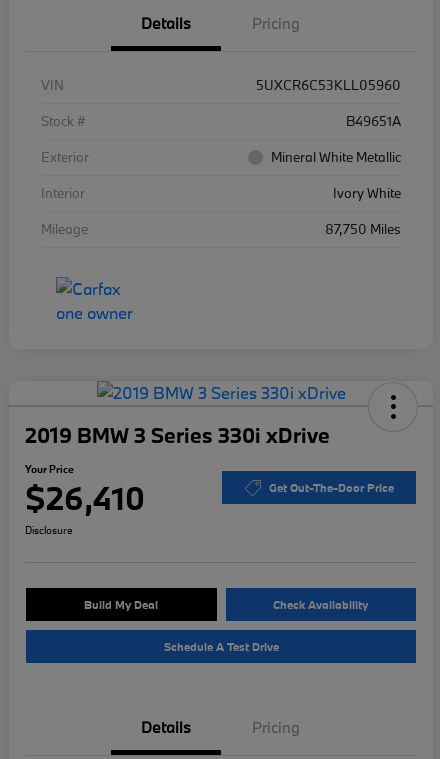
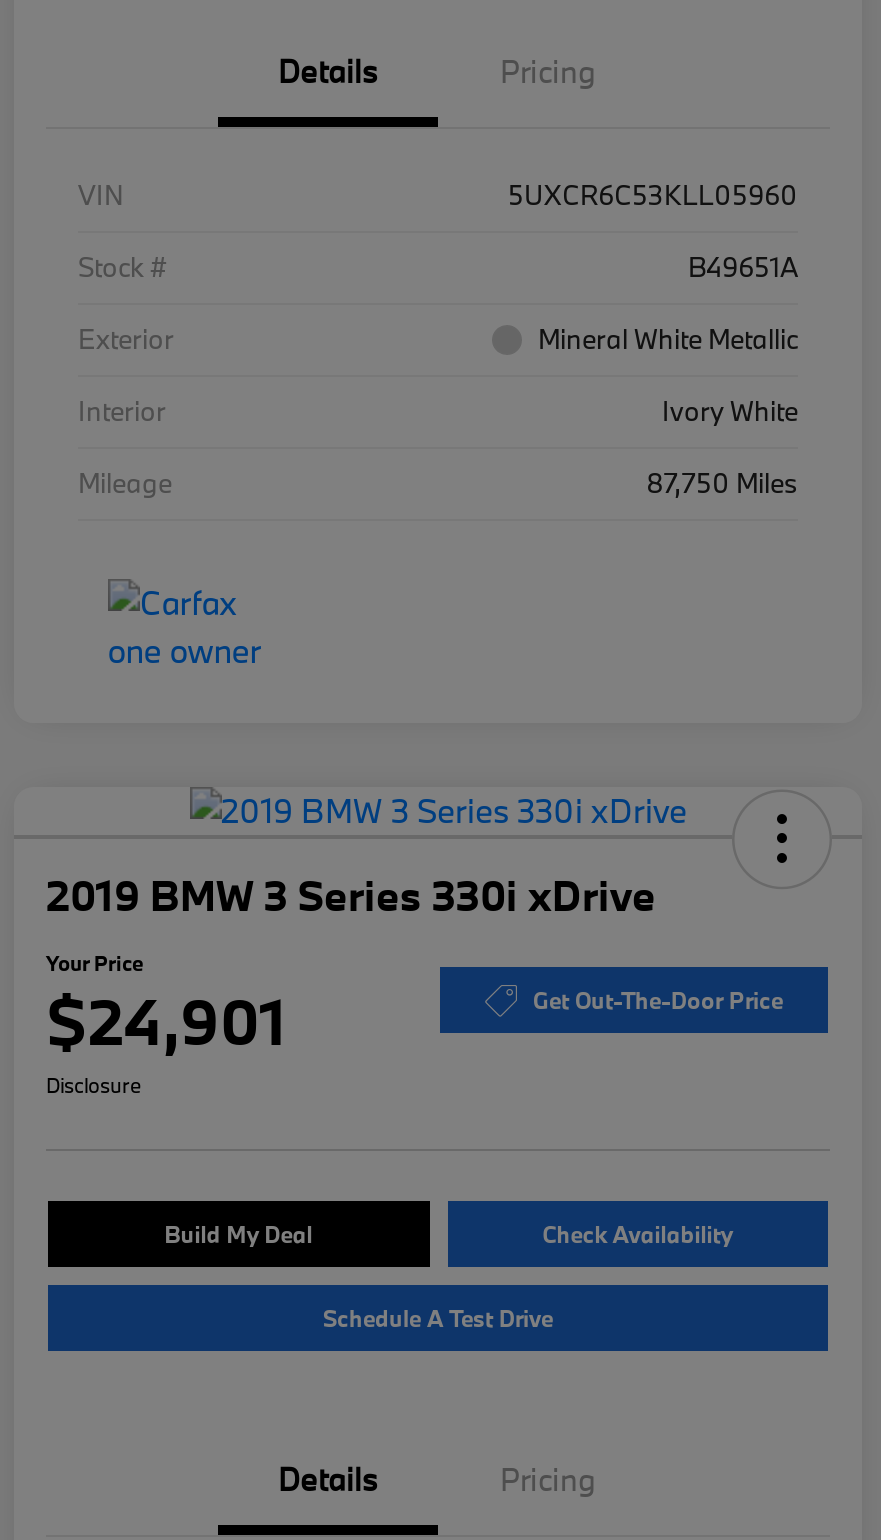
- $26,410
+ $24,901
